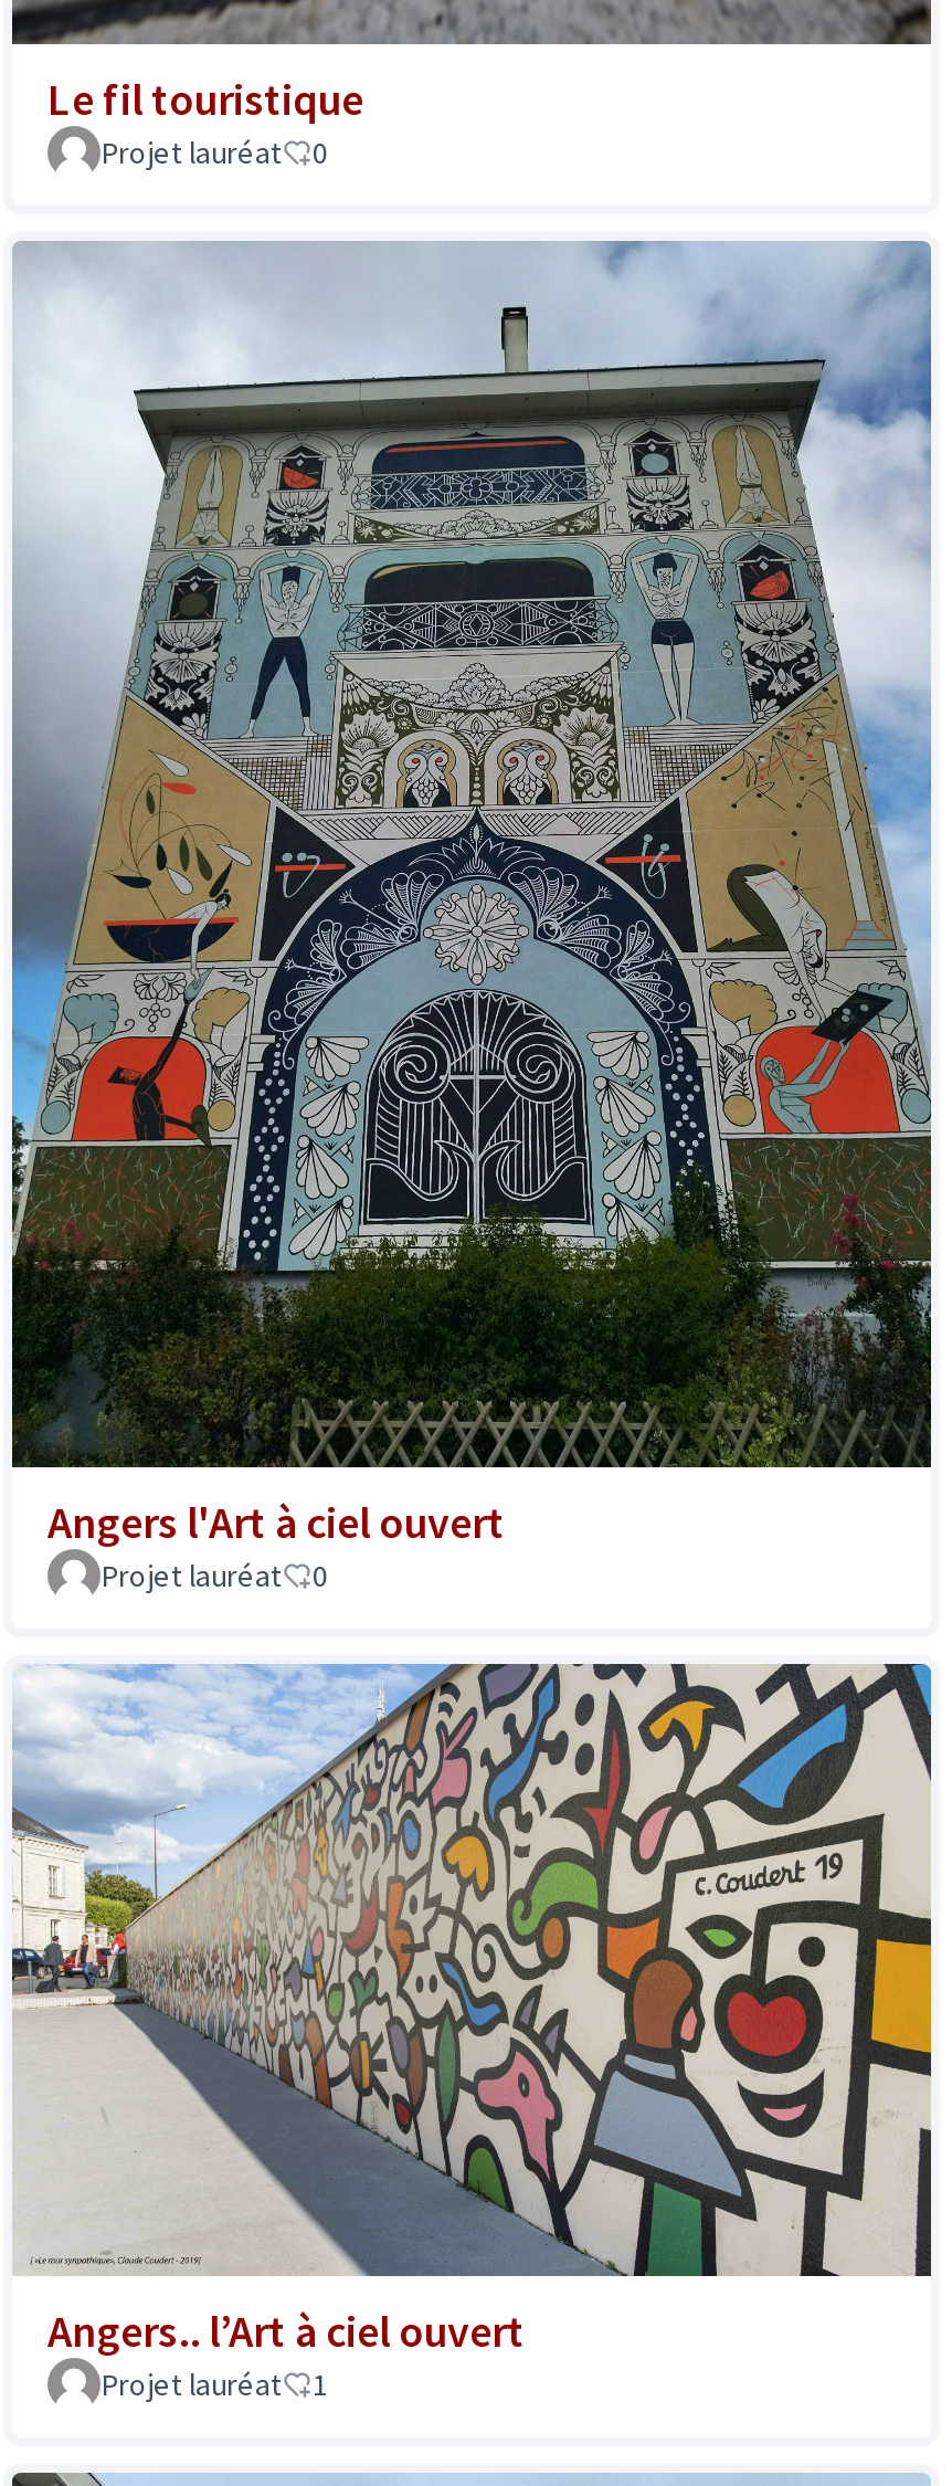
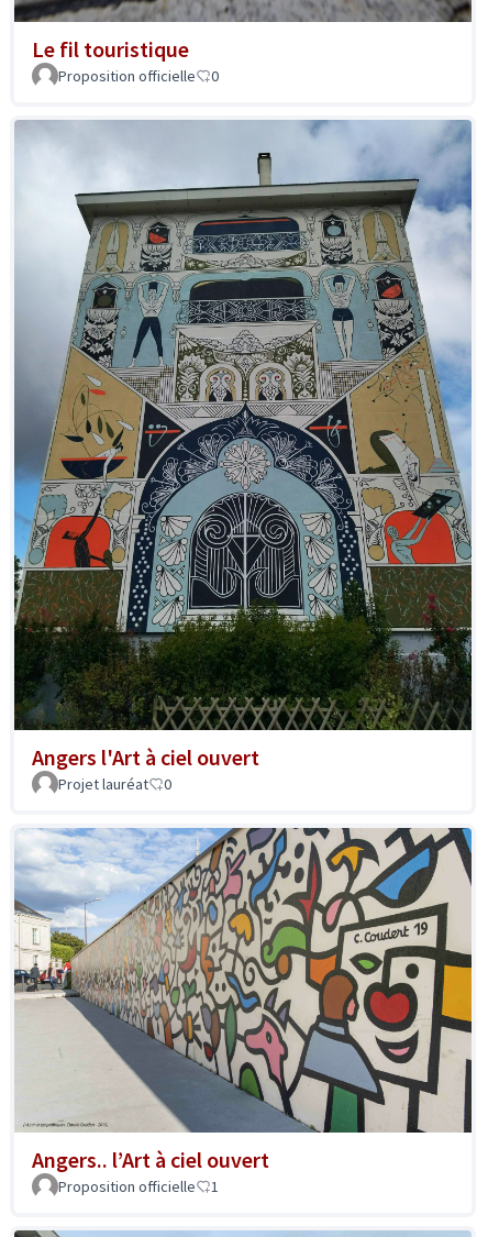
- Projet lauréat
+ Proposition officielle

- Projet lauréat
+ Proposition officielle
